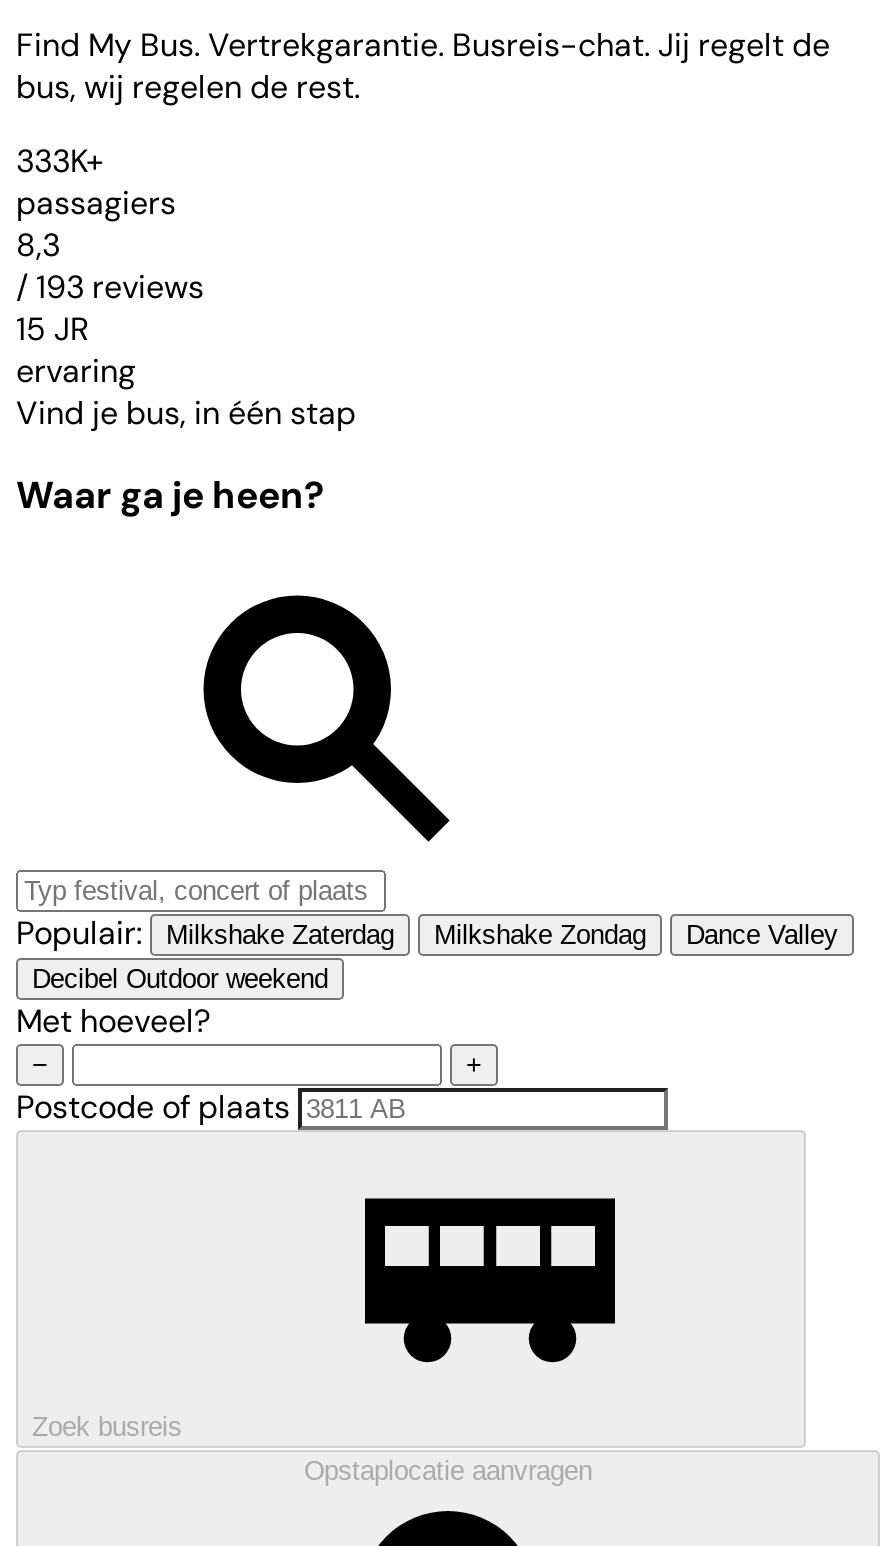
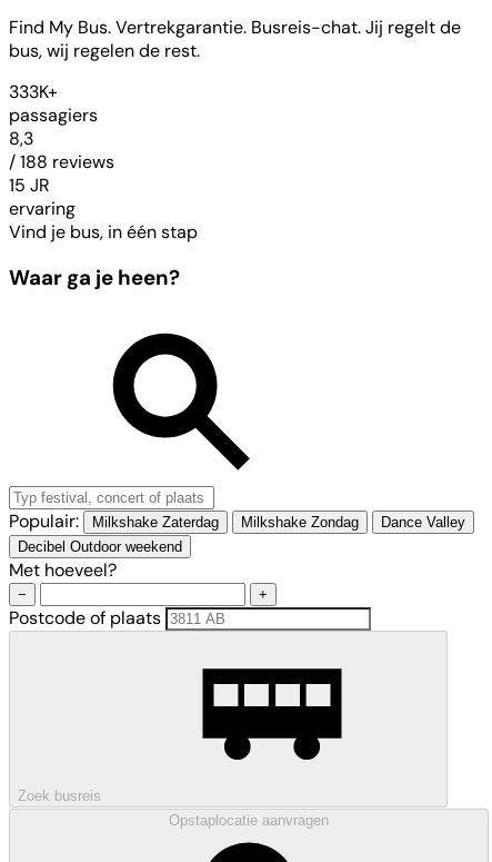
- / 193 reviews
+ / 188 reviews
